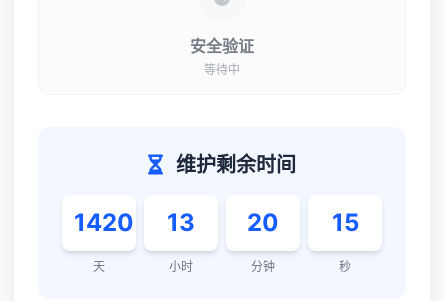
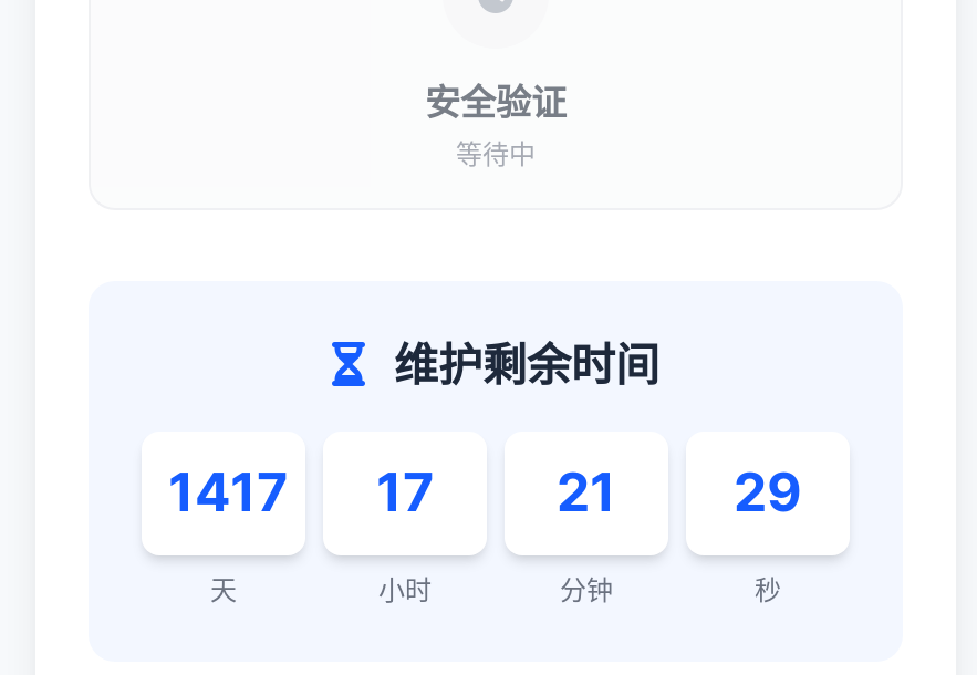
- 1420
+ 1417

- 13
+ 17

- 20
+ 21

- 15
+ 29
